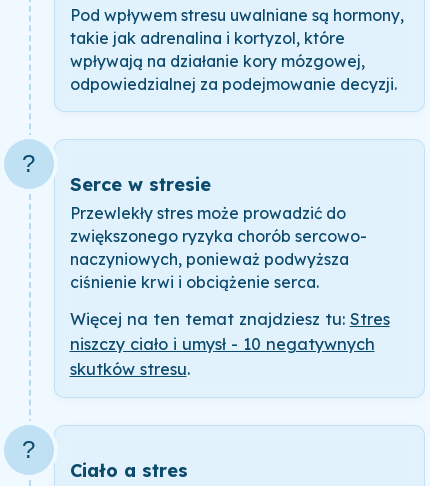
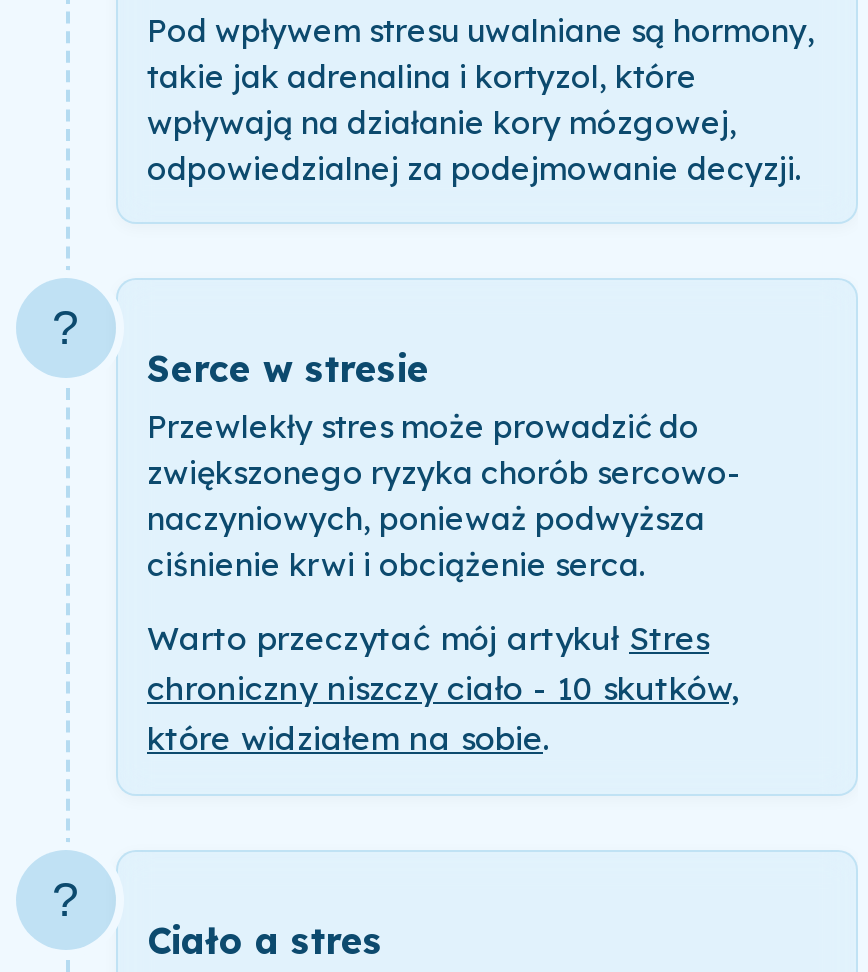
- Więcej na ten temat znajdziesz tu: Stres
- niszczy ciało i umysł - 10 negatywnych
- skutków stresu.
+ Warto przeczytać mój artykuł Stres
+ chroniczny niszczy ciało - 10 skutków,
+ które widziałem na sobie.
